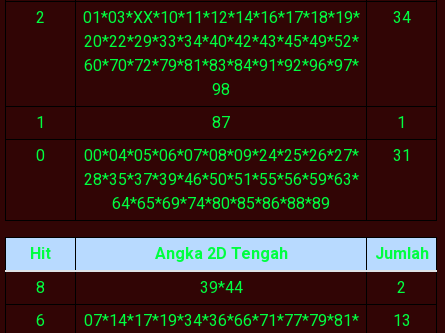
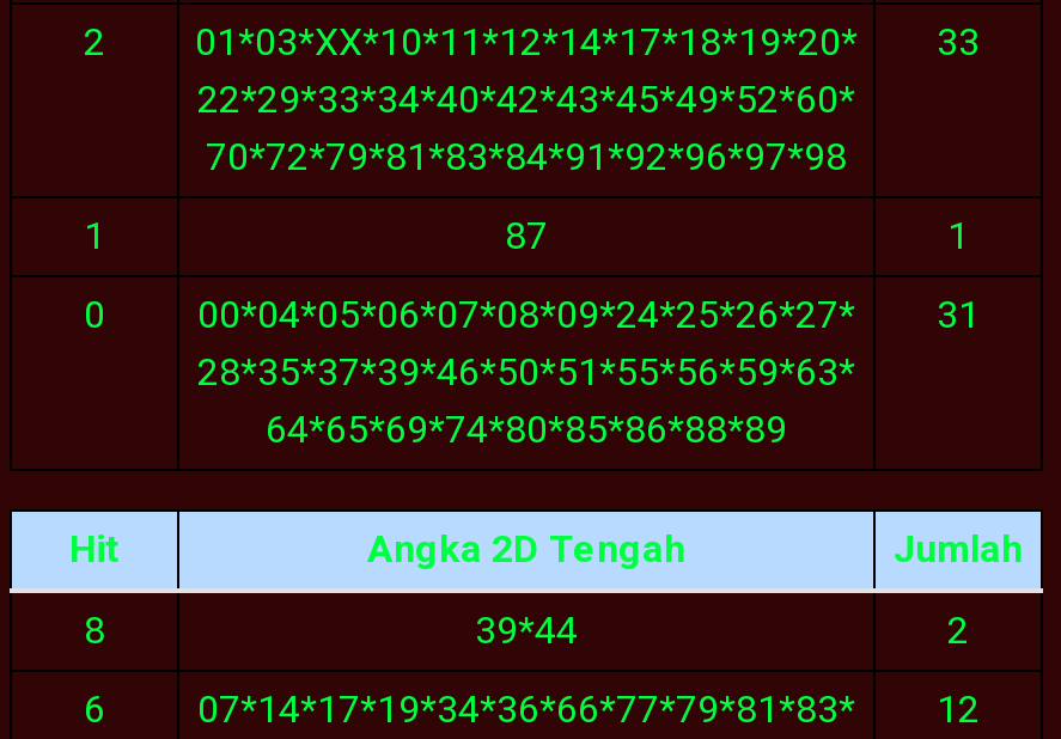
- 01*03*XX*10*11*12*14*16*17*18*19*
- 20*22*29*33*34*40*42*43*45*49*52*
- 60*70*72*79*81*83*84*91*92*96*97*
- 98
+ 01*03*XX*10*11*12*14*17*18*19*20*
+ 22*29*33*34*40*42*43*45*49*52*60*
+ 70*72*79*81*83*84*91*92*96*97*98

- 34
+ 33

- 07*14*17*19*34*36*66*71*77*79*81*
+ 07*14*17*19*34*36*66*77*79*81*83*

- 13
+ 12
